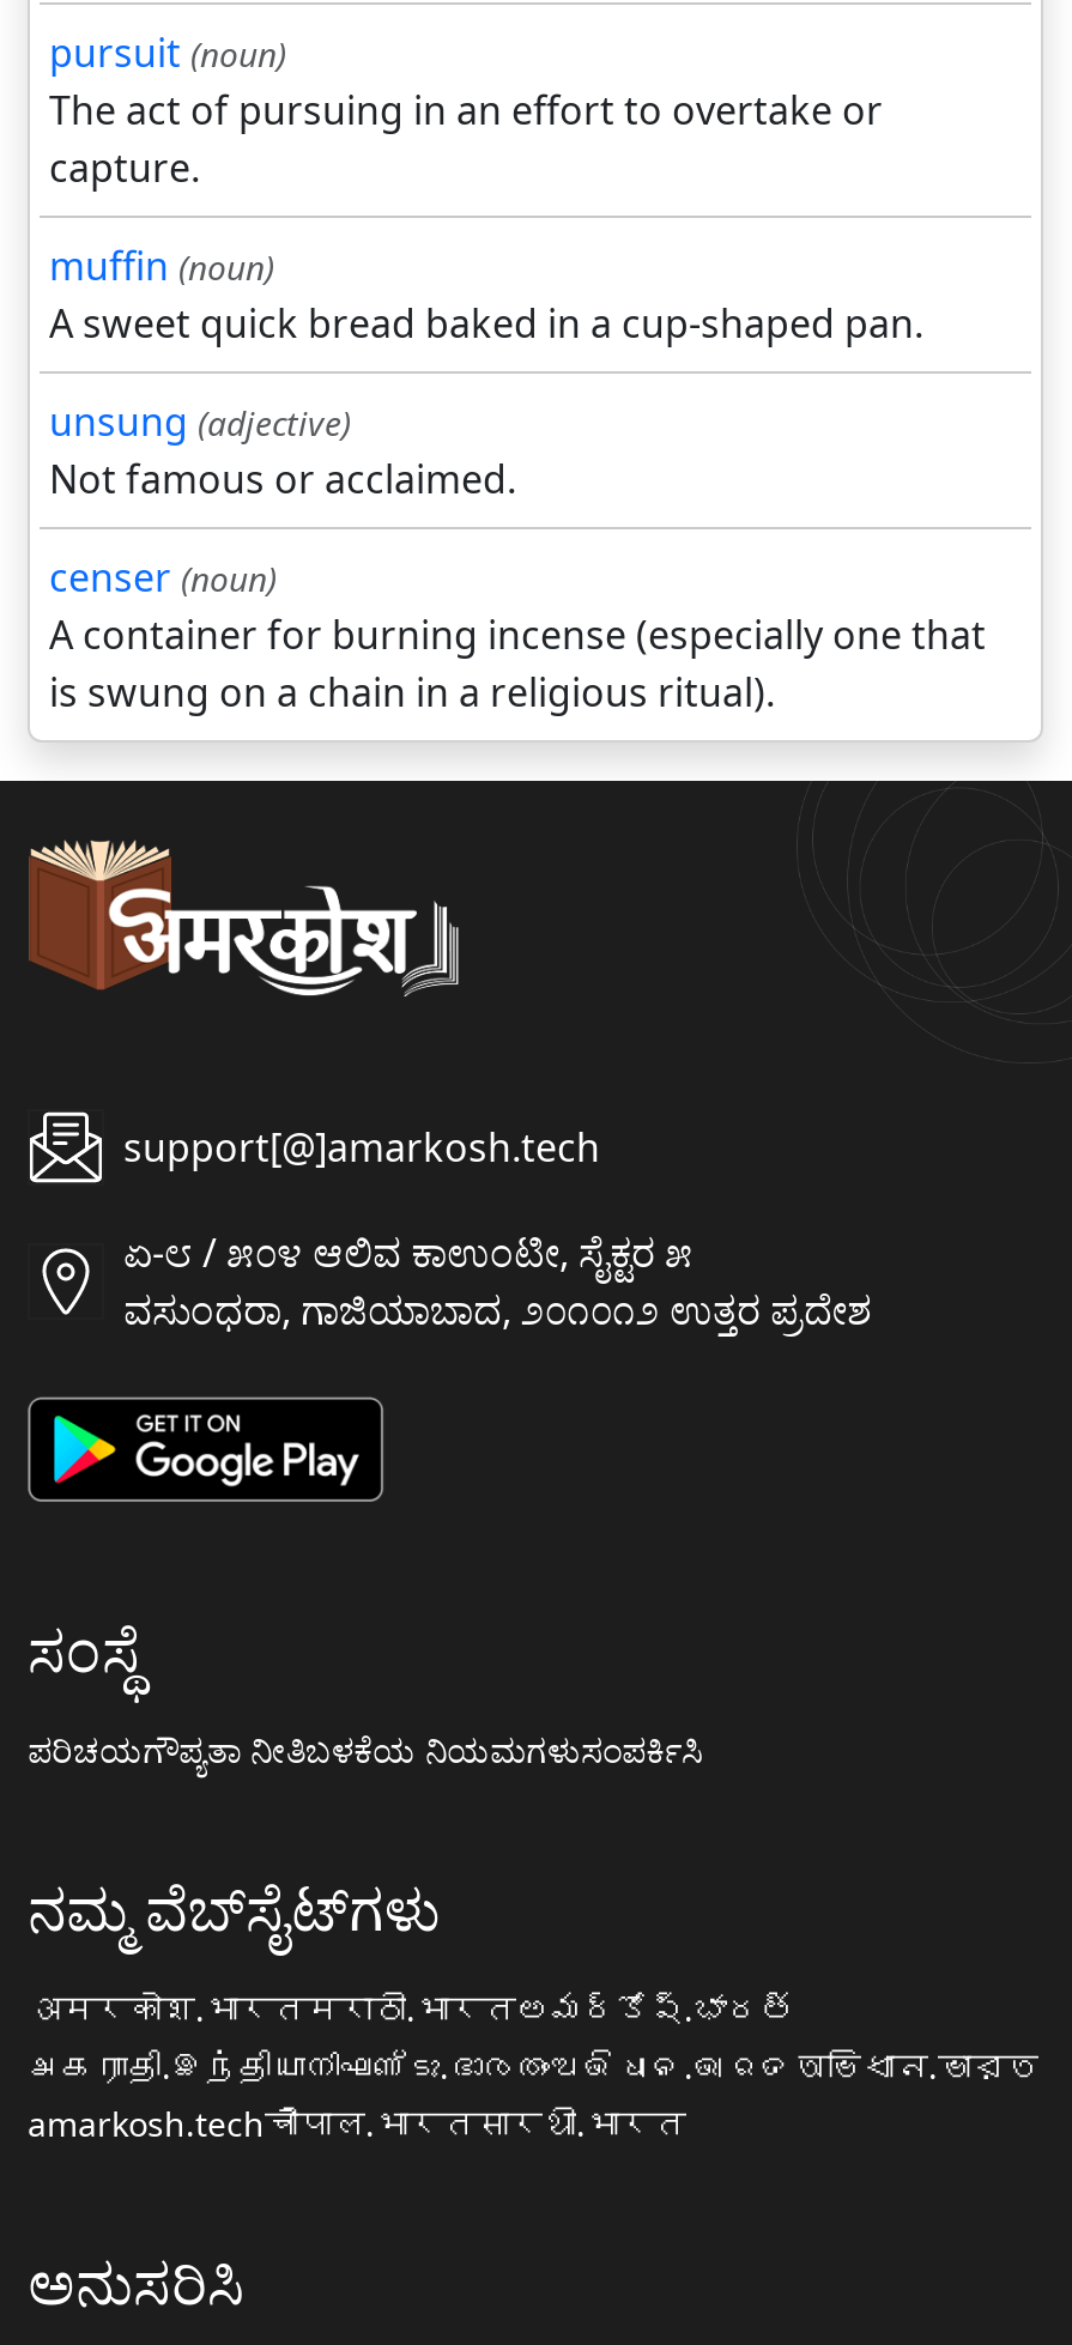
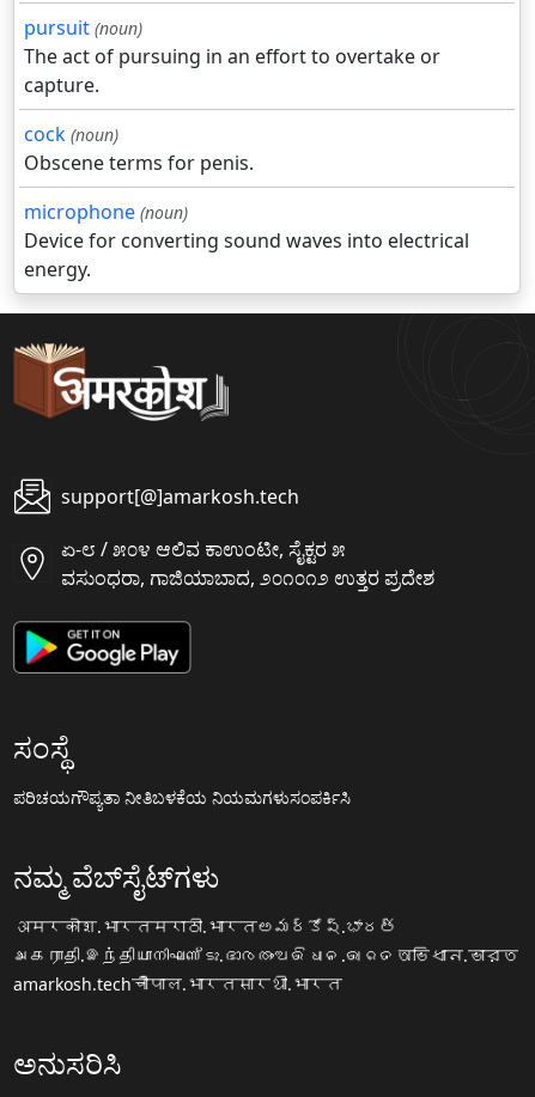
- muffin (noun)
- A sweet quick bread baked in a cup-shaped pan.
- unsung (adjective)
- Not famous or acclaimed.
- censer (noun)
- A container for burning incense (especially one that
- is swung on a chain in a religious ritual).
+ cock (noun)
+ Obscene terms for penis.
+ microphone (noun)
+ Device for converting sound waves into electrical
+ energy.
